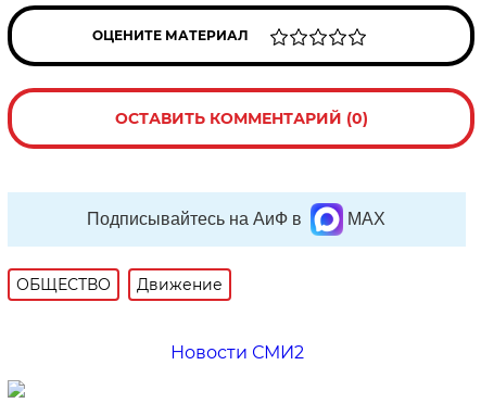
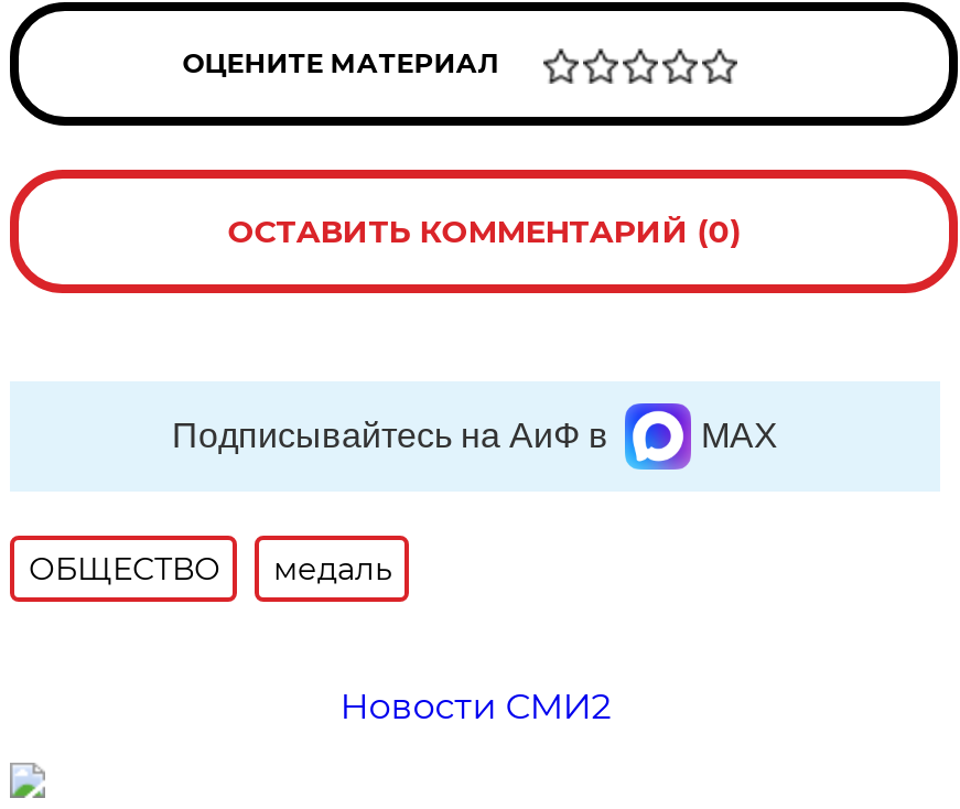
- Движение
+ медаль
